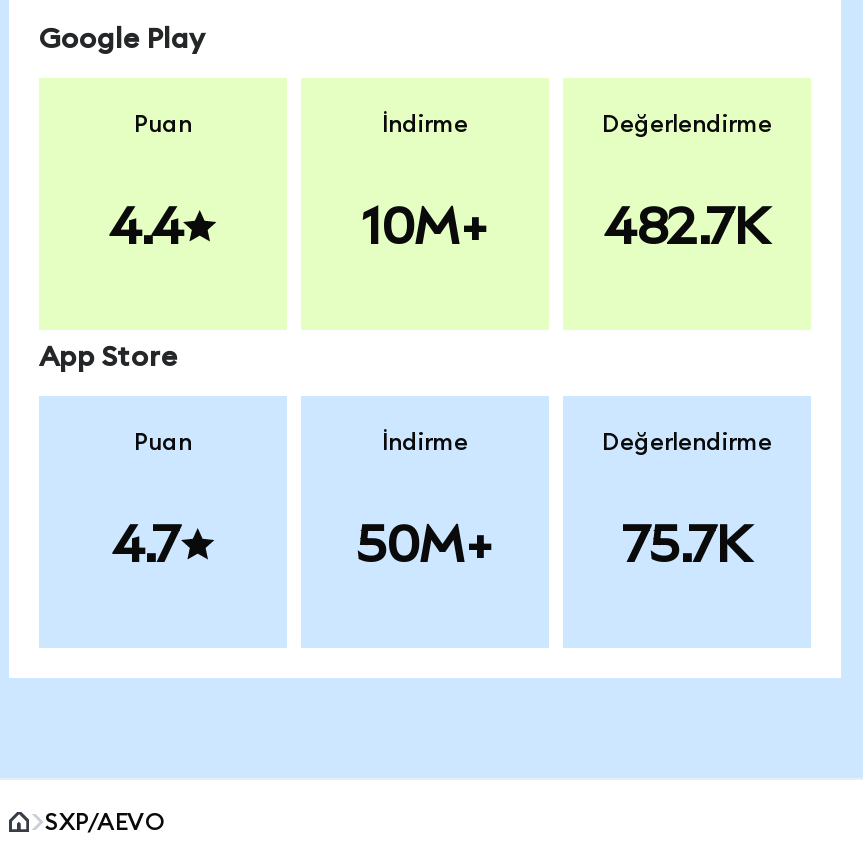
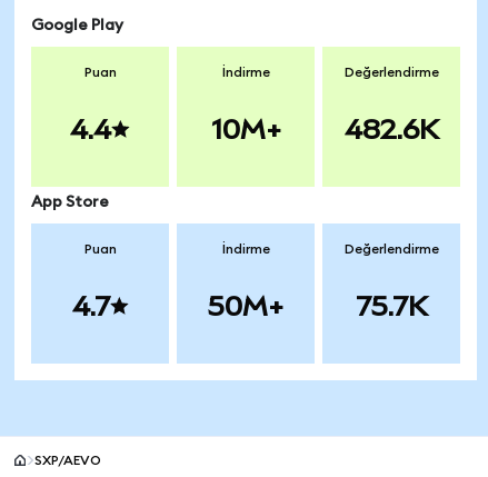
- 482.7K
+ 482.6K
